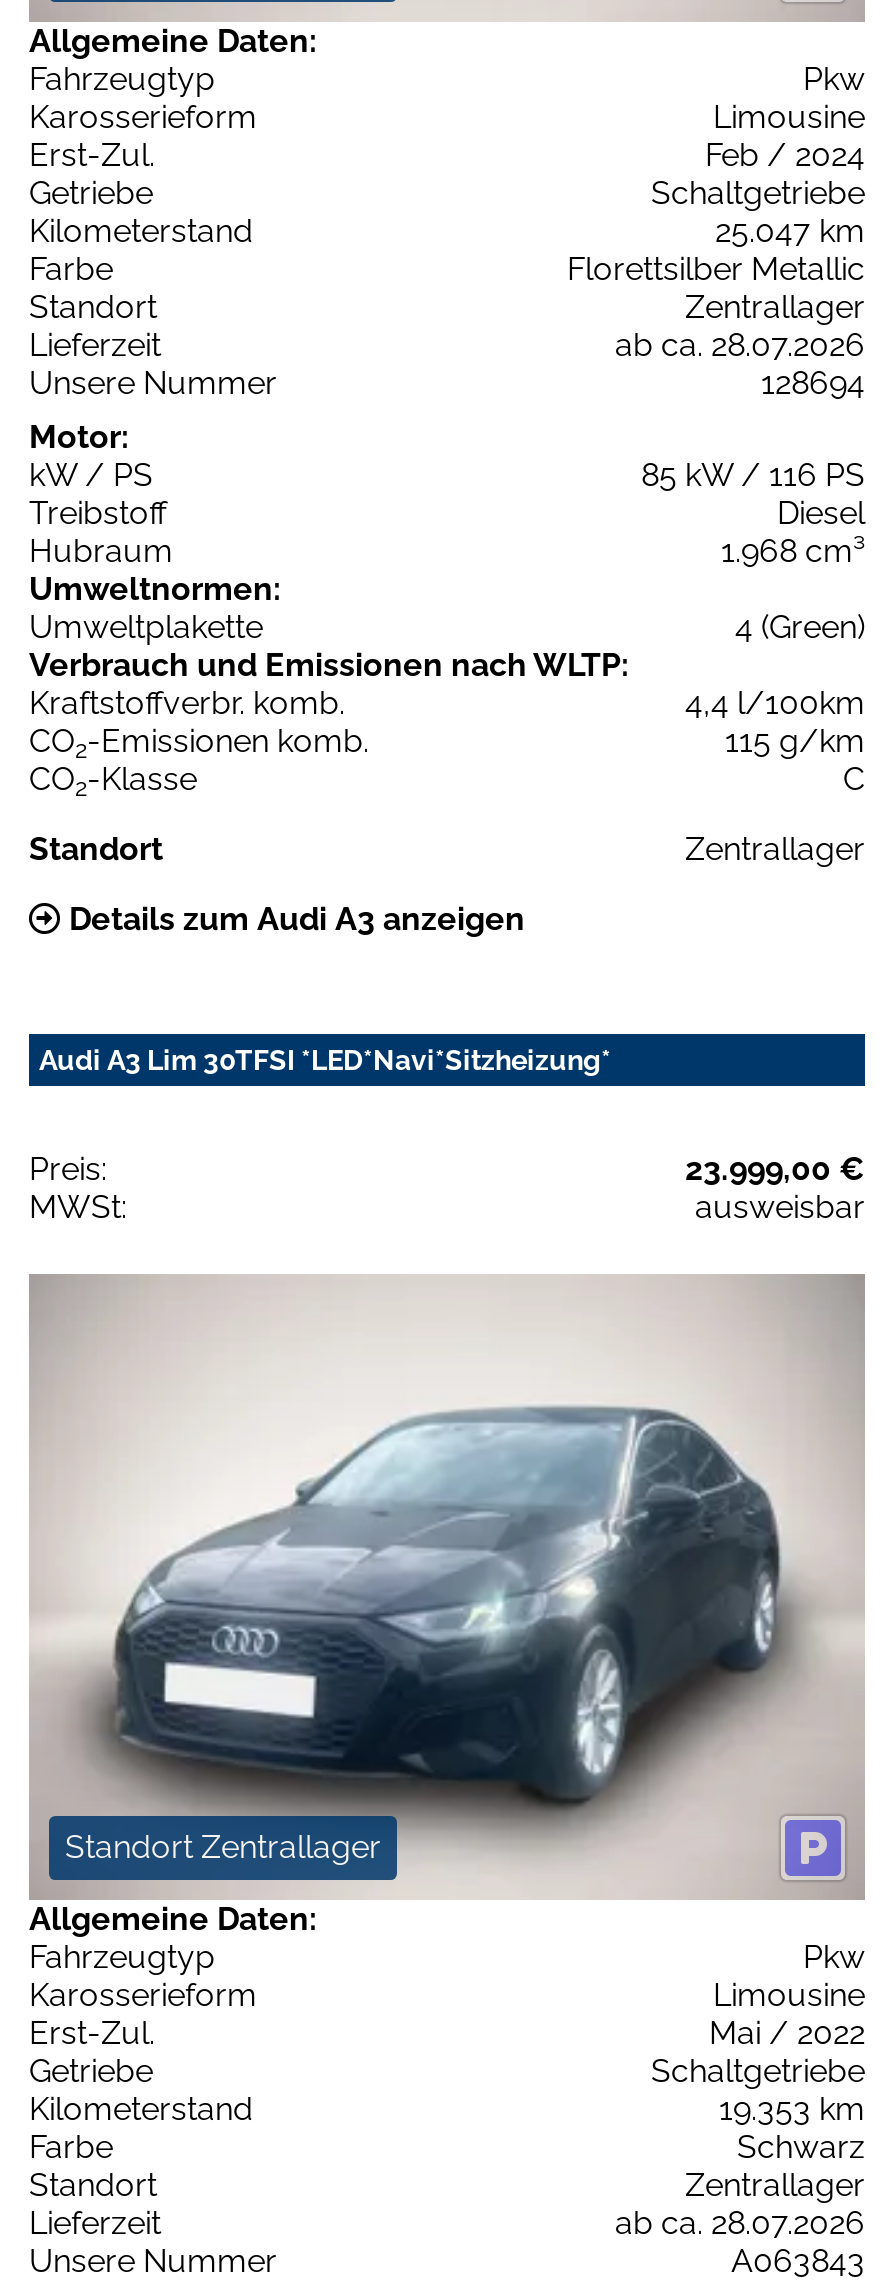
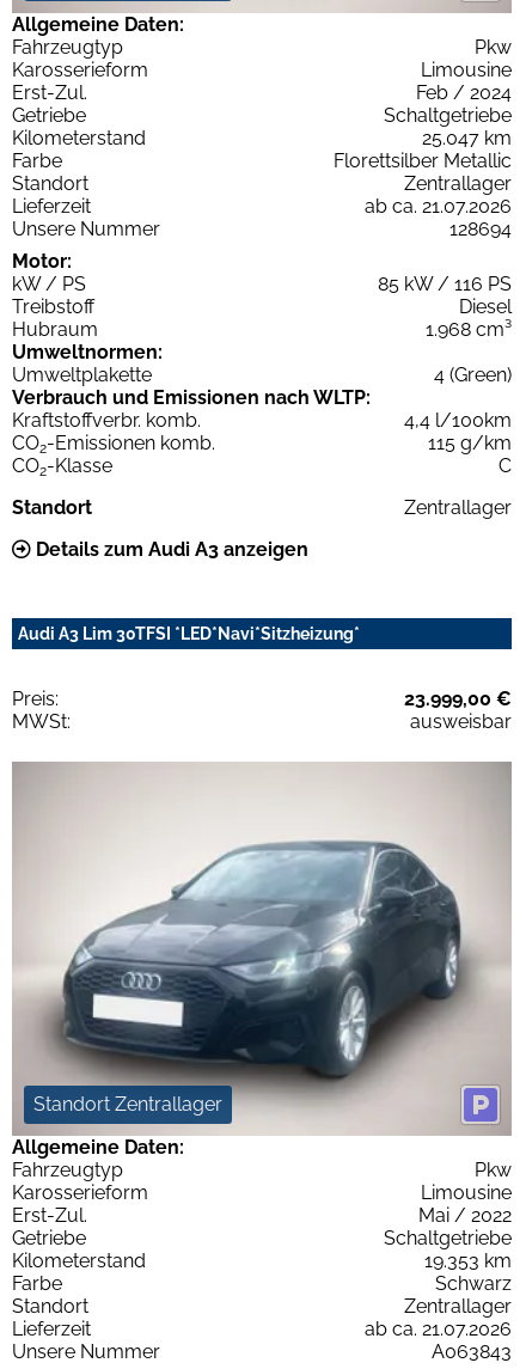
- ab ca. 28.07.2026
+ ab ca. 21.07.2026

- ab ca. 28.07.2026
+ ab ca. 21.07.2026
